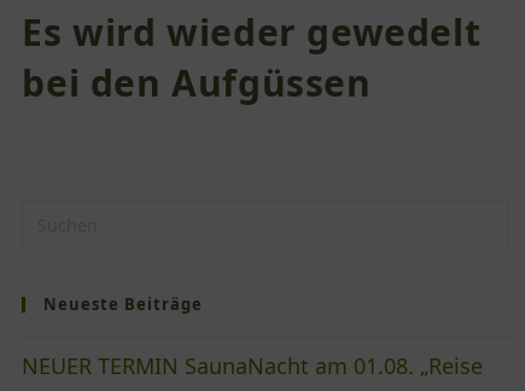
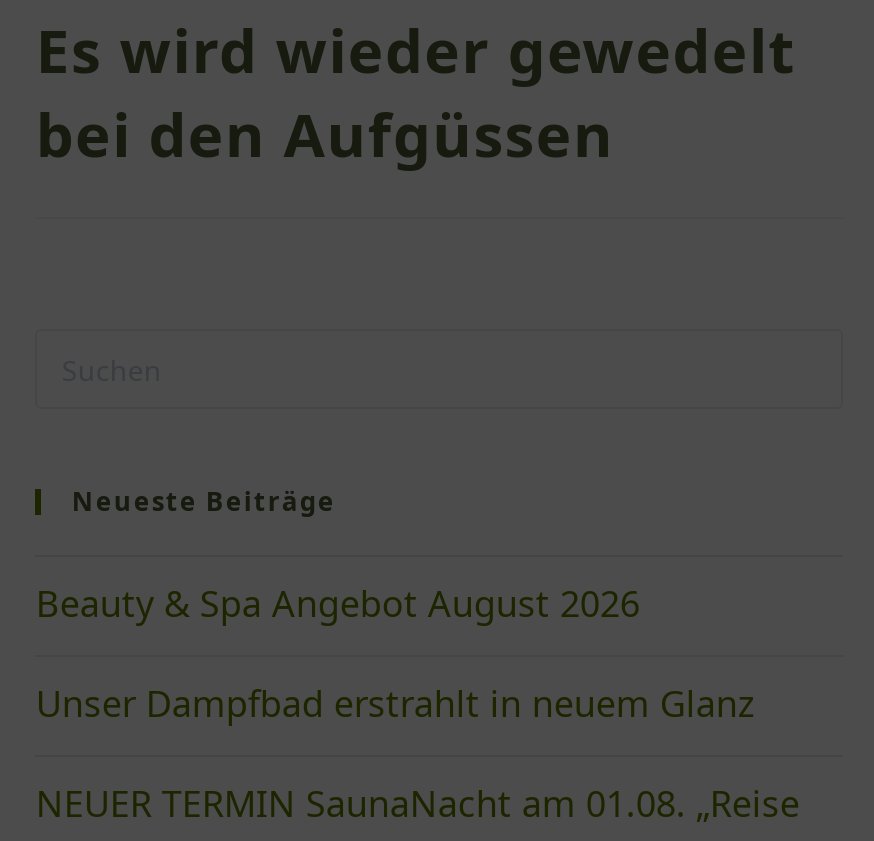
+ Beauty & Spa Angebot August 2026
+ Unser Dampfbad erstrahlt in neuem Glanz
